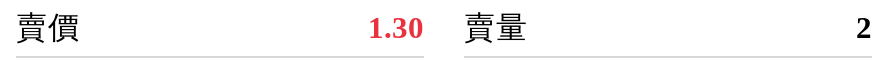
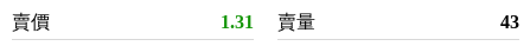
- 1.30
+ 1.31

- 2
+ 43
